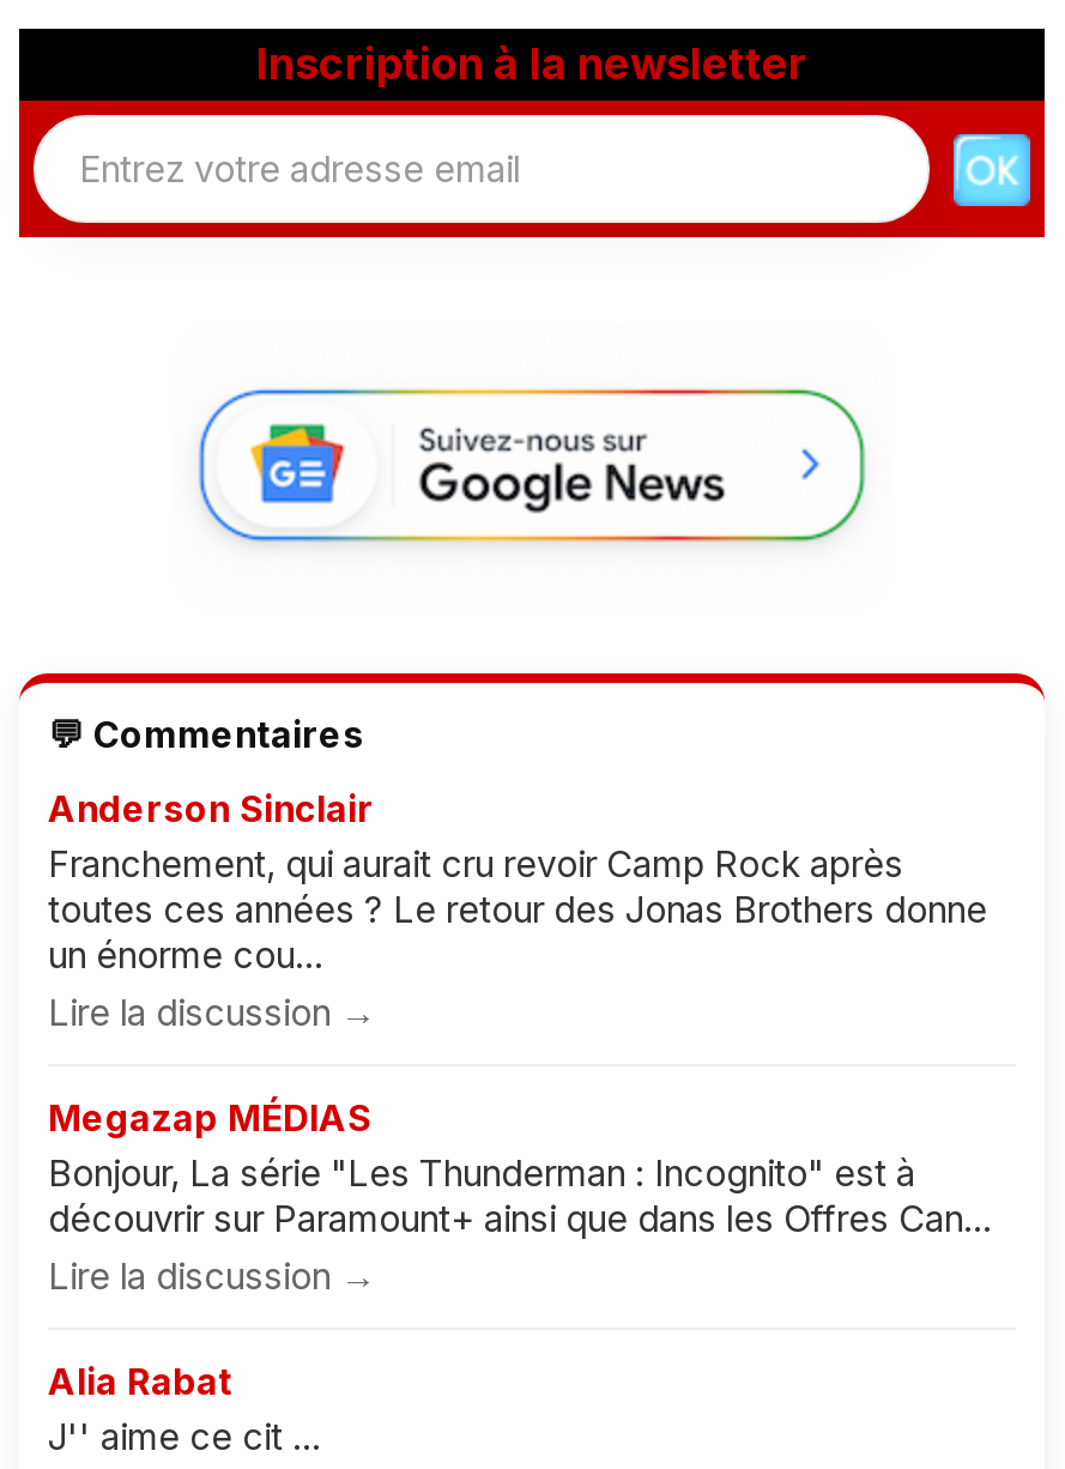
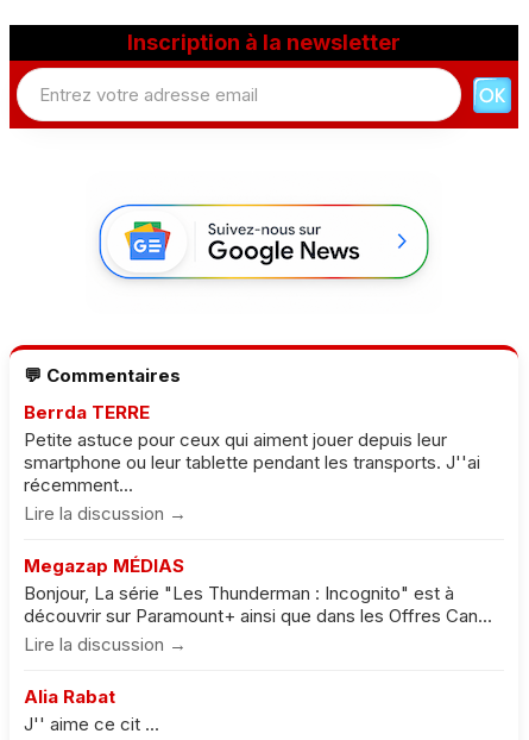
- Anderson Sinclair
- Franchement, qui aurait cru revoir Camp Rock après
- toutes ces années ? Le retour des Jonas Brothers donne
- un énorme cou...
+ Berrda TERRE
+ Petite astuce pour ceux qui aiment jouer depuis leur
+ smartphone ou leur tablette pendant les transports. J''ai
+ récemment...
